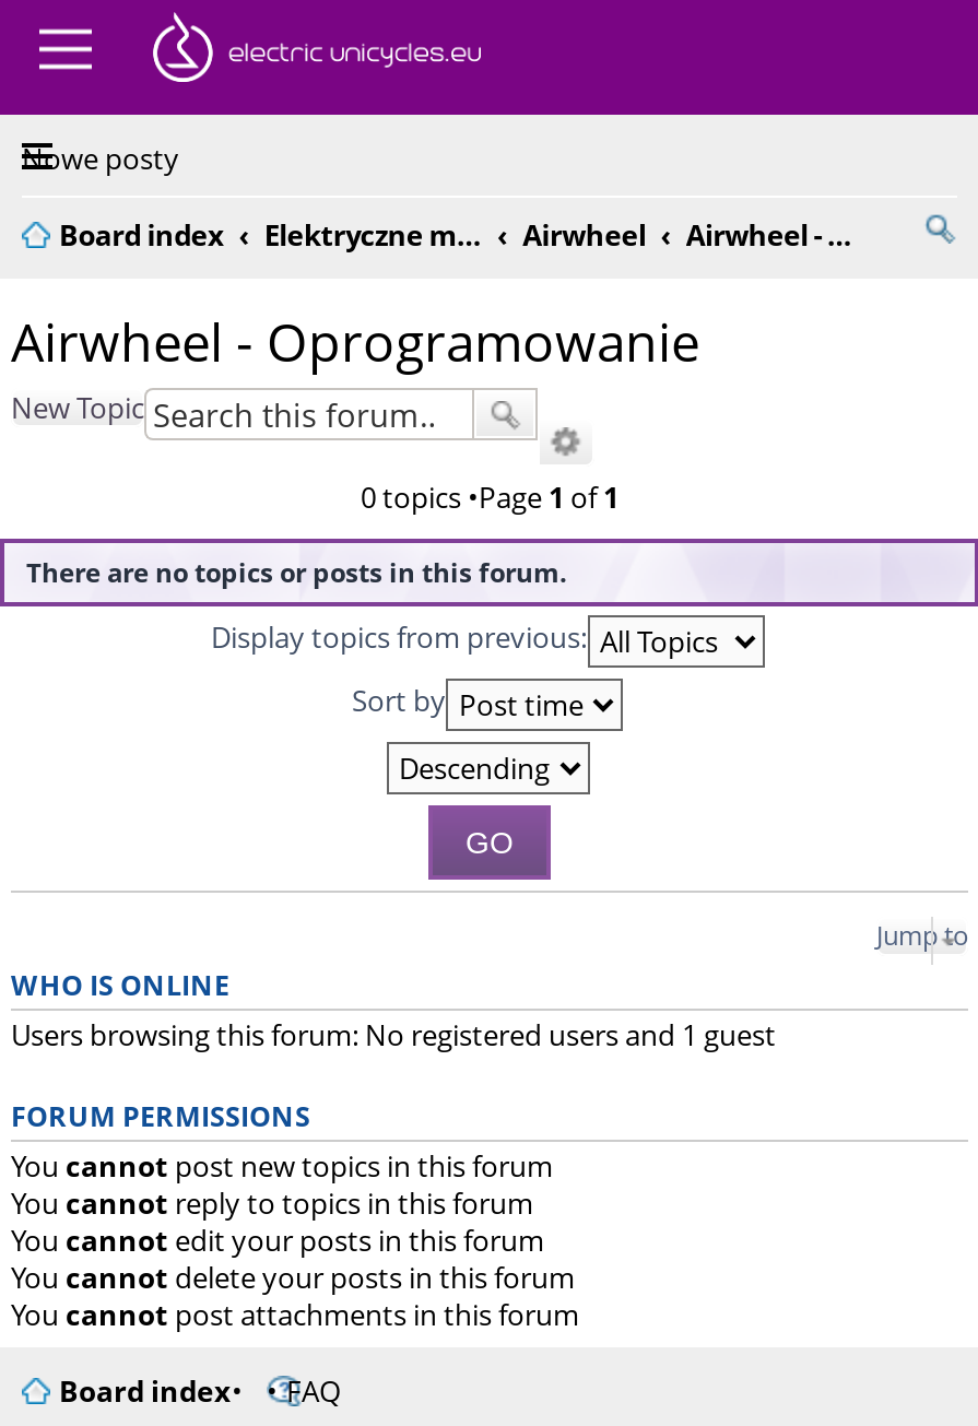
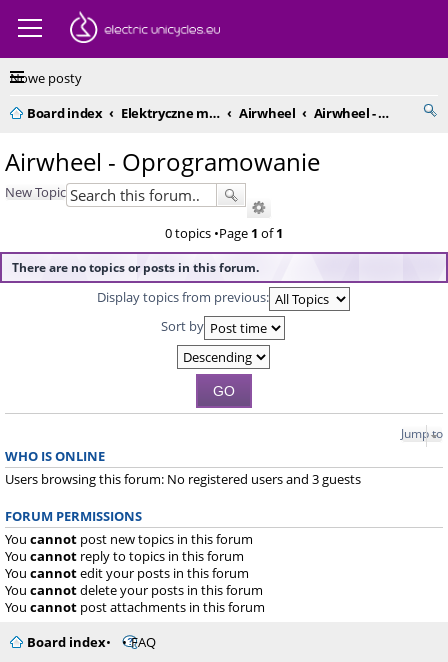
- Users browsing this forum: No registered users and 1 guest
+ Users browsing this forum: No registered users and 3 guests
